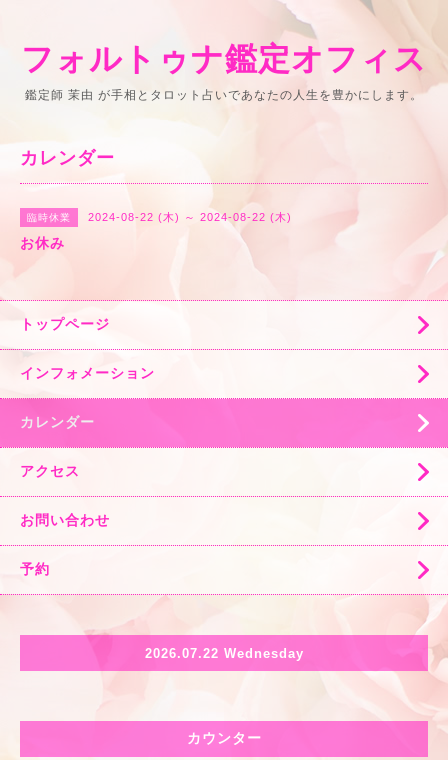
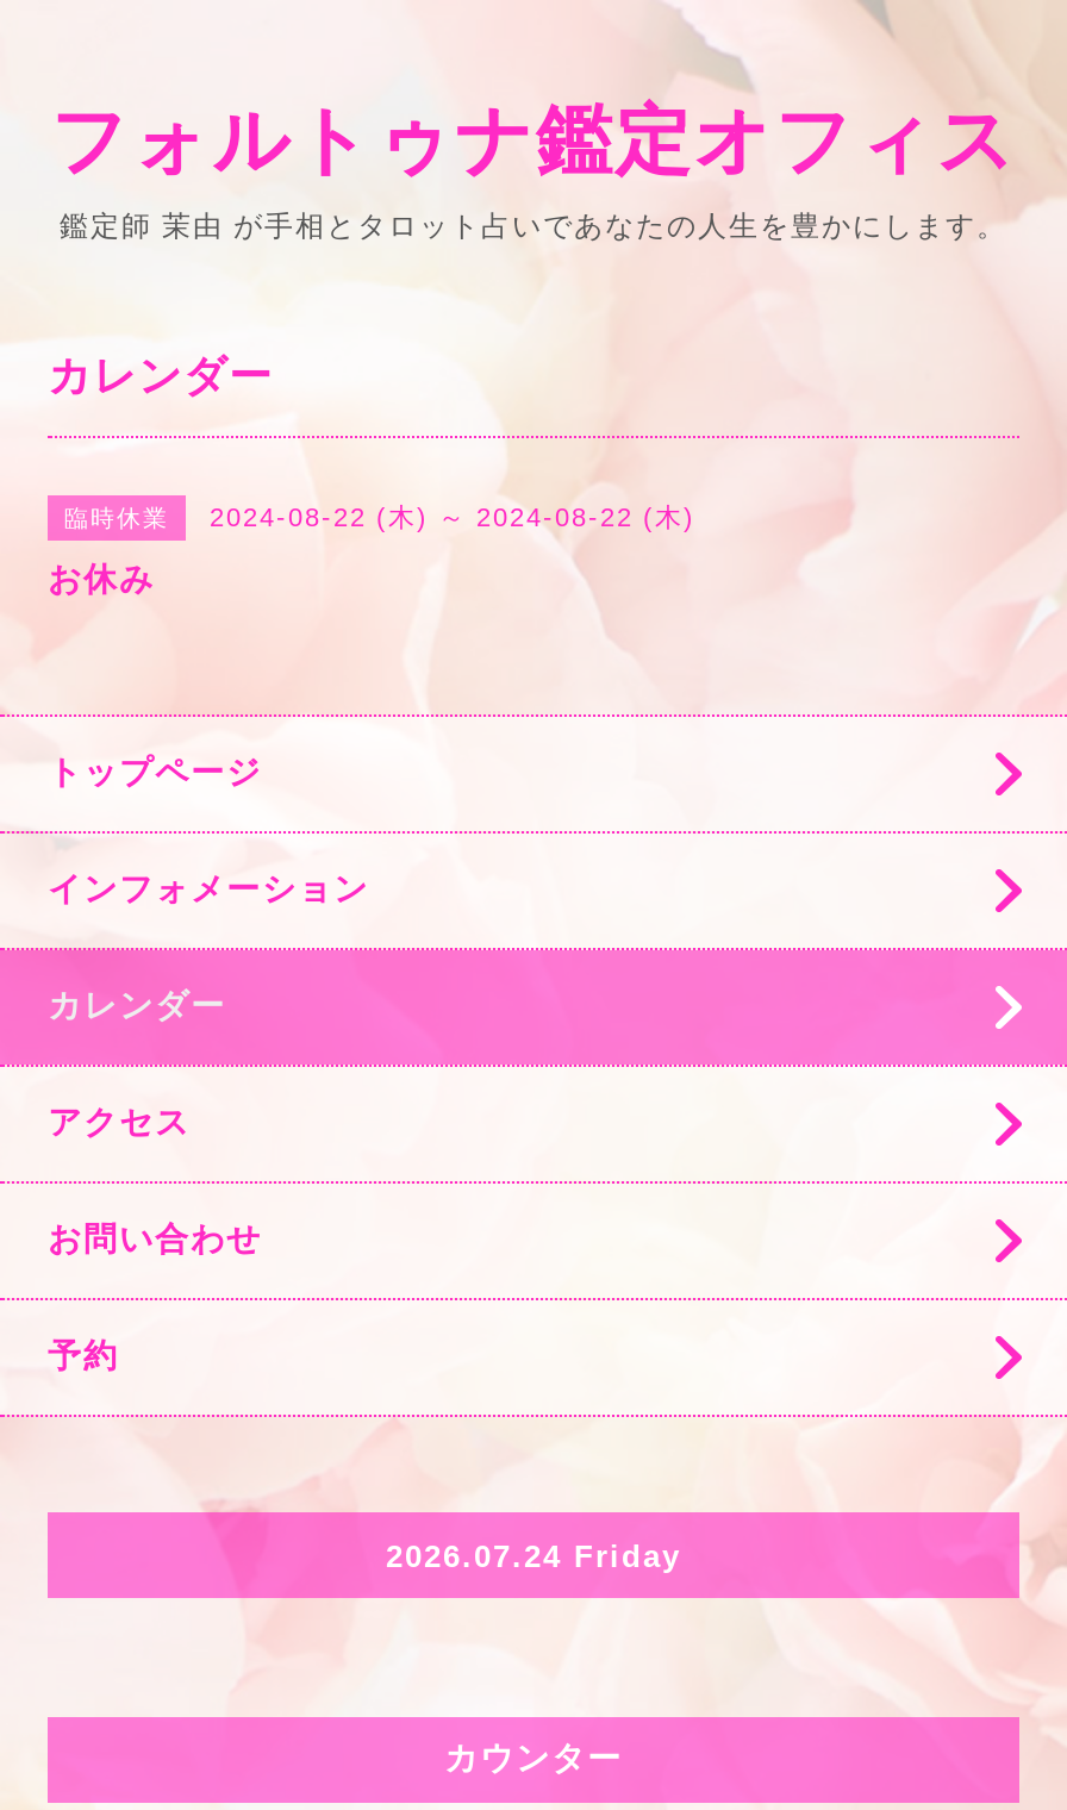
- 2026.07.22 Wednesday
+ 2026.07.24 Friday
